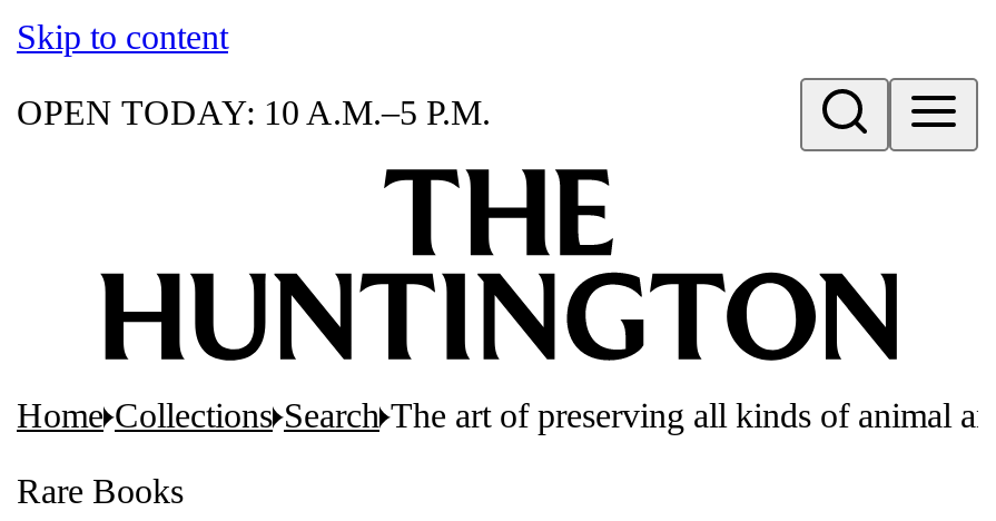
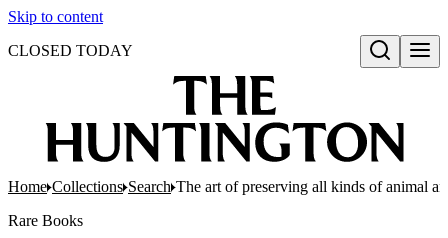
- OPEN TODAY: 10 A.M.–5 P.M.
+ CLOSED TODAY
